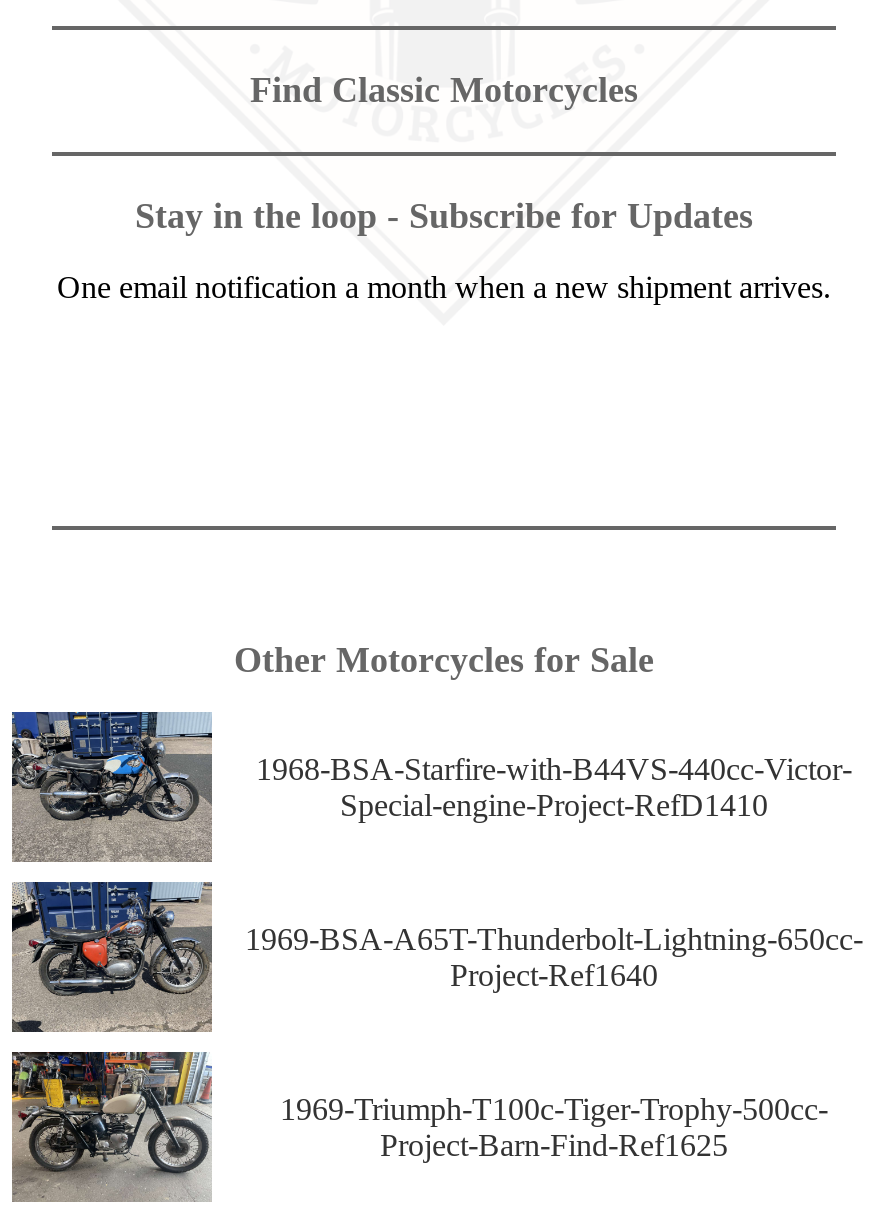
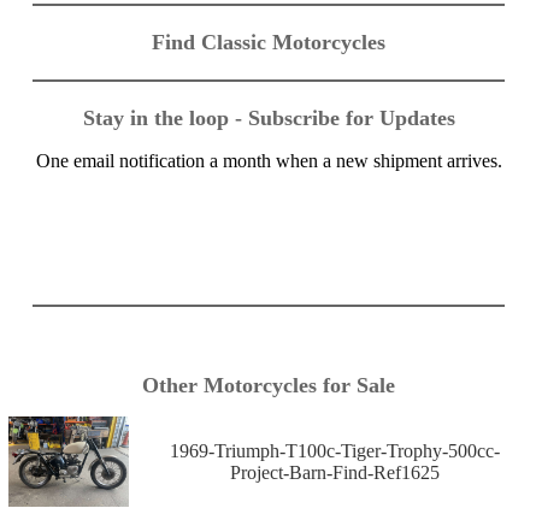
- [image]
- 1968-BSA-Starfire-with-B44VS-440cc-Victor-
- Special-engine-Project-RefD1410

- [image]
- 1969-BSA-A65T-Thunderbolt-Lightning-650cc-
- Project-Ref1640
